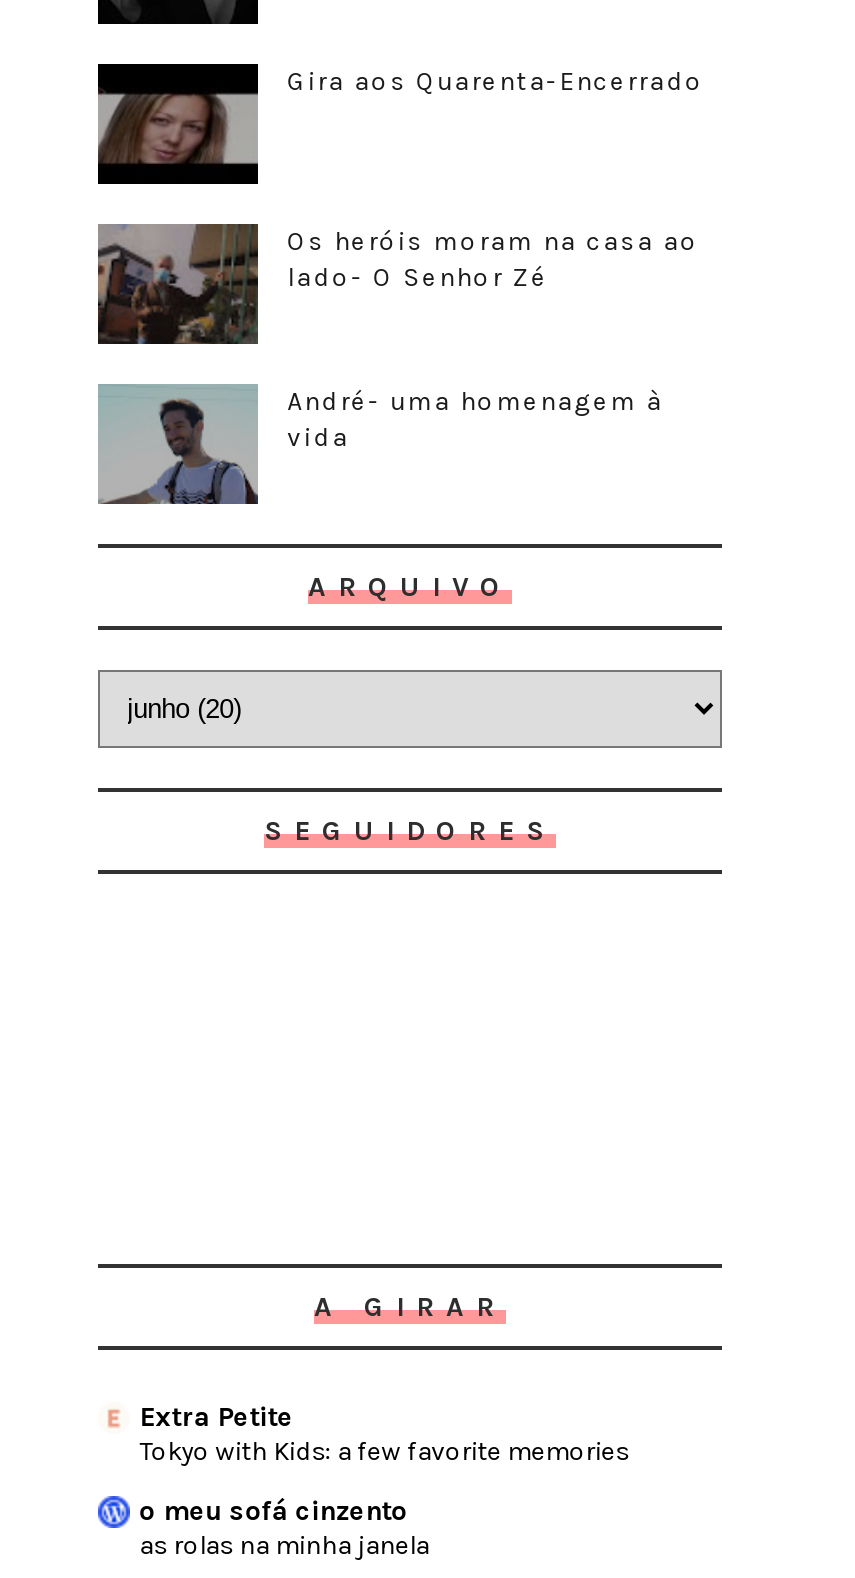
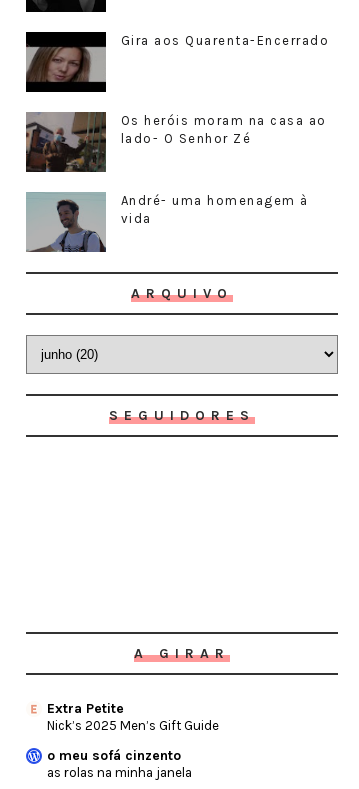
- Tokyo with Kids: a few favorite memories
+ Nick’s 2025 Men’s Gift Guide
